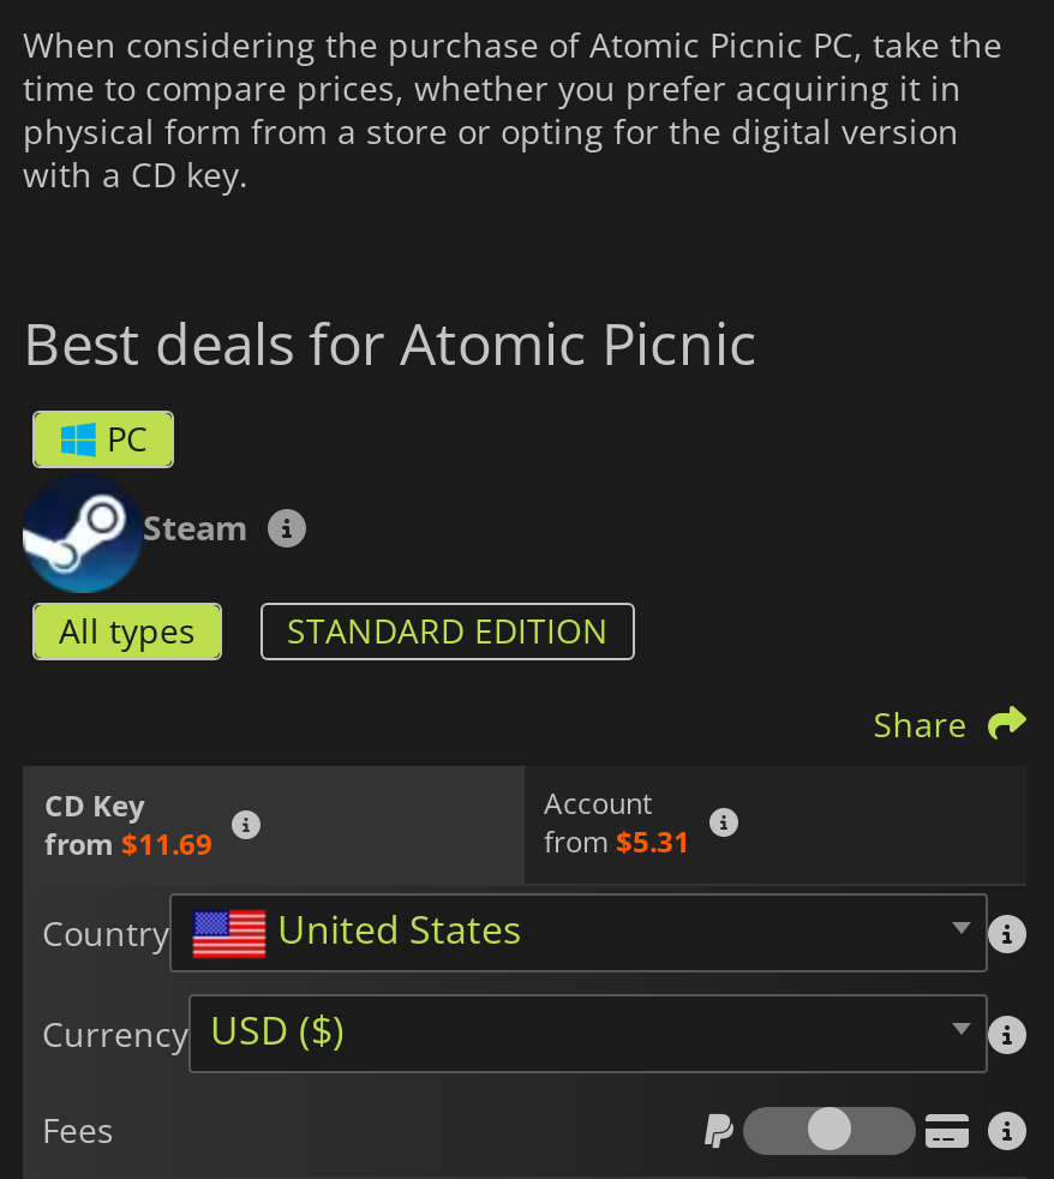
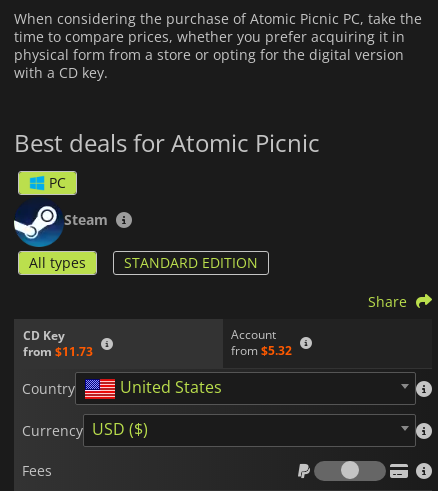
- from $11.69
+ from $11.73

- from $5.31
+ from $5.32
